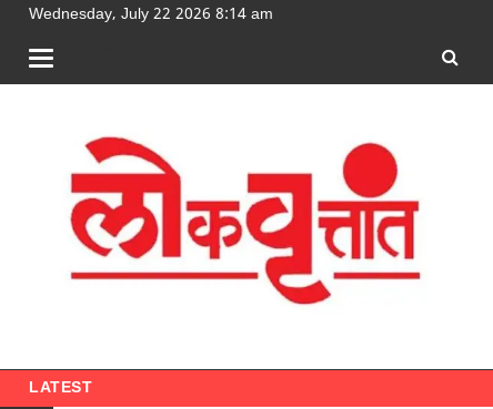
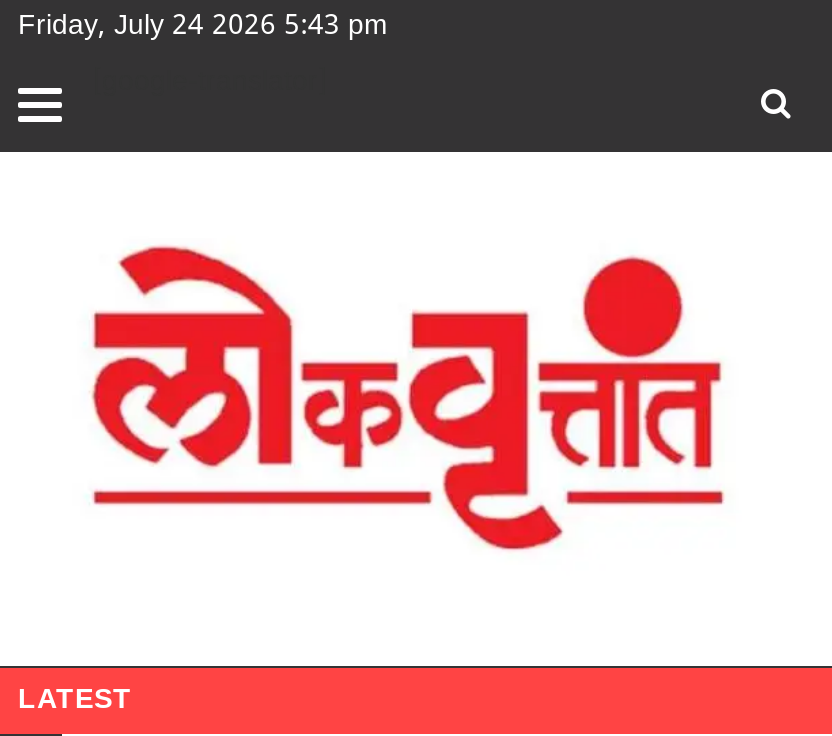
- Wednesday, July 22 2026 8:14 am
+ Friday, July 24 2026 5:43 pm
